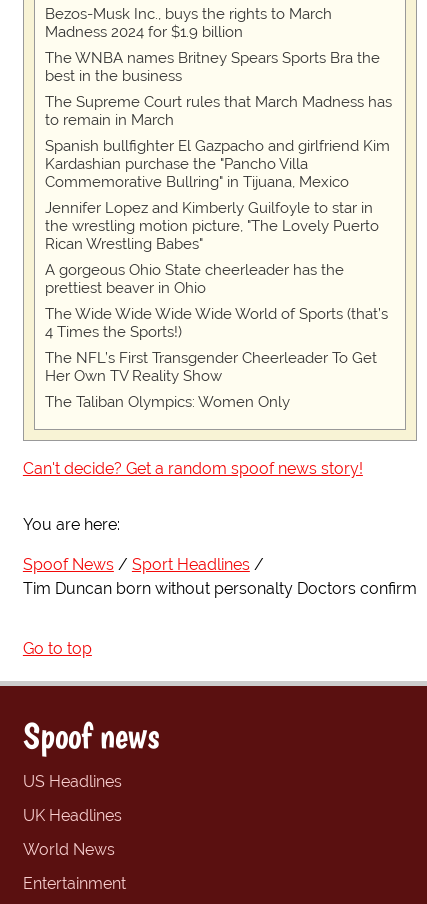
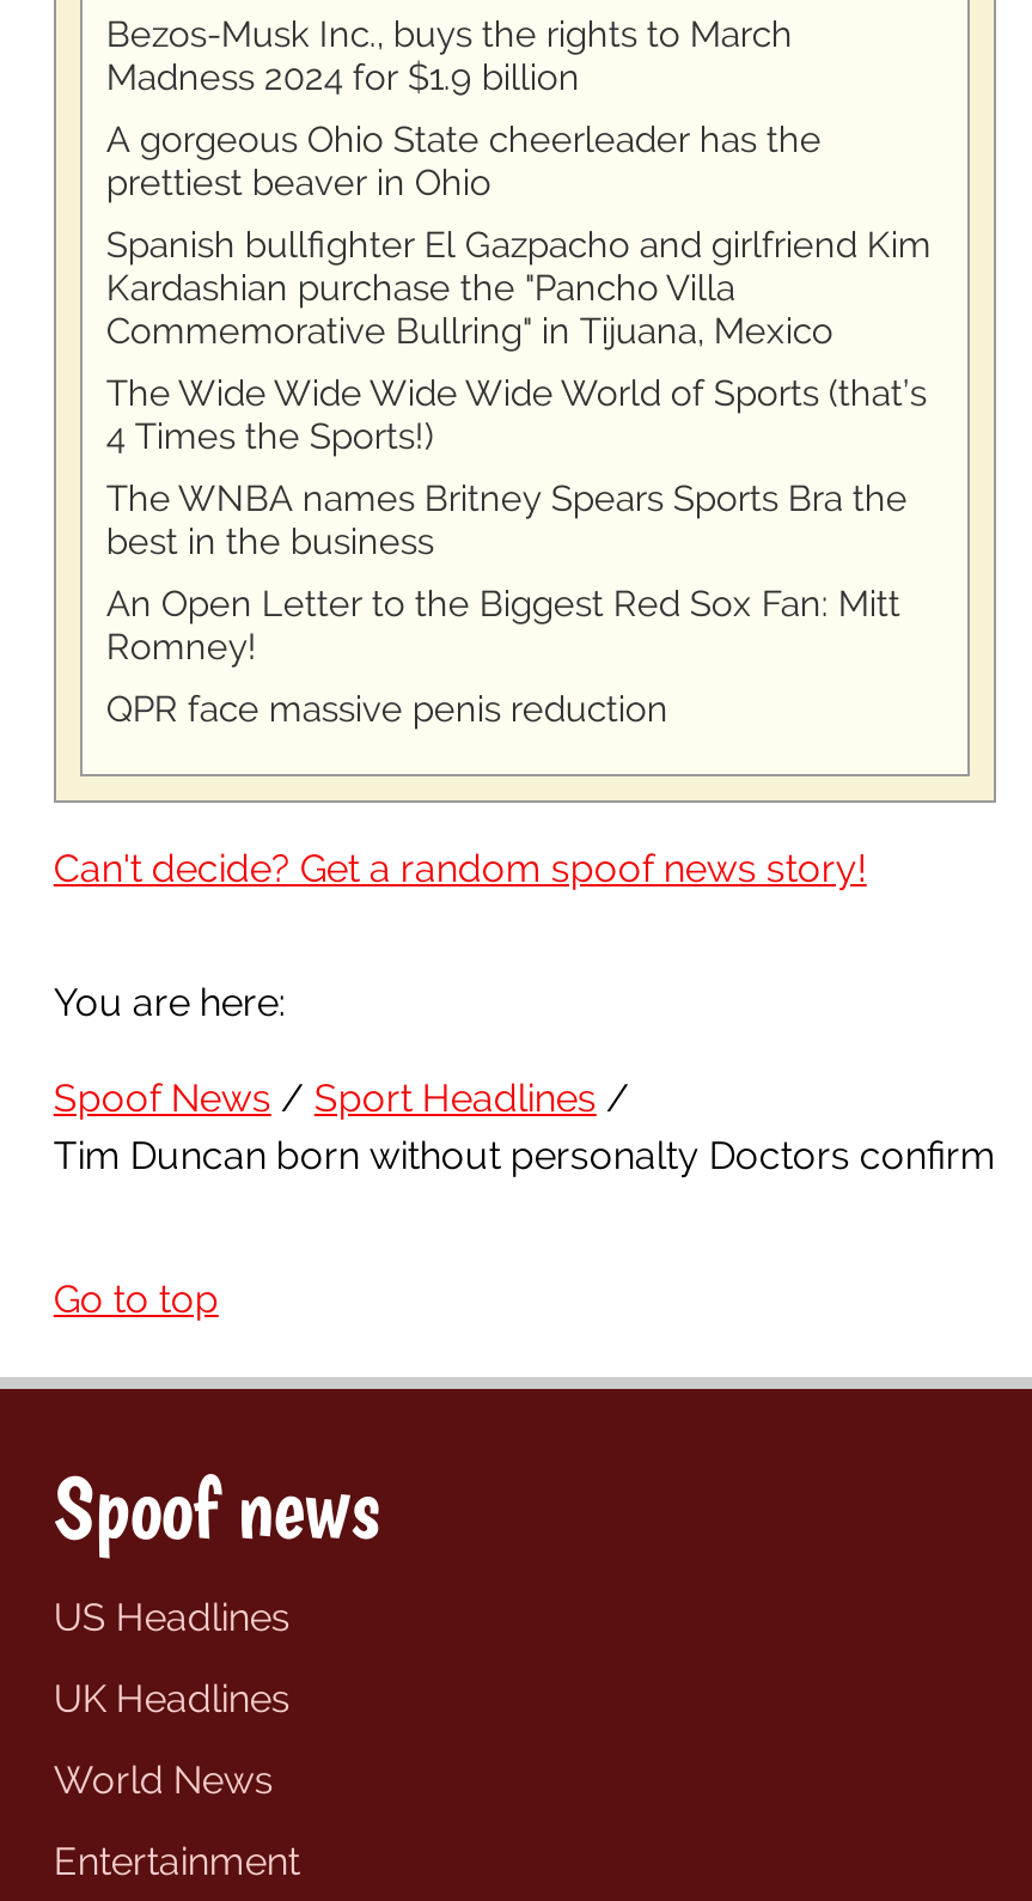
moved down: The WNBA names Britney Spears Sports Bra the | best in the business

- The Supreme Court rules that March Madness has
- to remain in March

- Jennifer Lopez and Kimberly Guilfoyle to star in
- the wrestling motion picture, "The Lovely Puerto
- Rican Wrestling Babes"

moved up: A gorgeous Ohio State cheerleader has the | prettiest beaver in Ohio

moved up: The Wide Wide Wide Wide World of Sports (that’s | 4 Times the Sports!)

- The NFL’s First Transgender Cheerleader To Get
- Her Own TV Reality Show
- The Taliban Olympics: Women Only
+ An Open Letter to the Biggest Red Sox Fan: Mitt
+ Romney!
+ QPR face massive penis reduction
